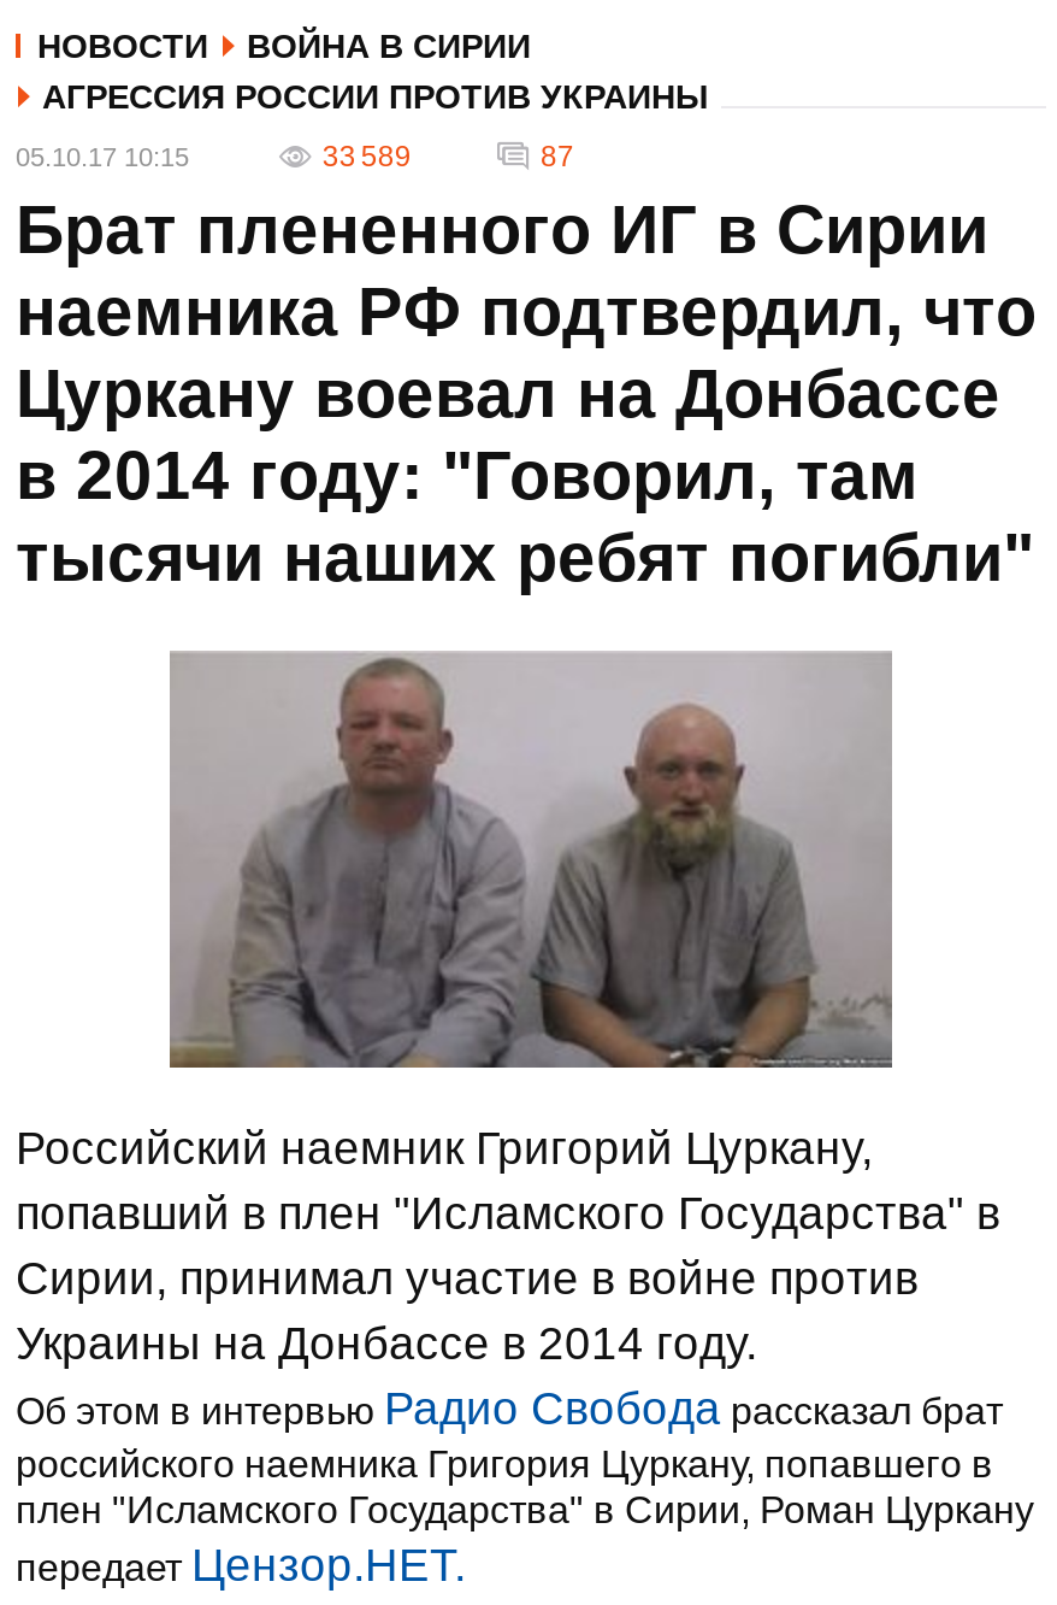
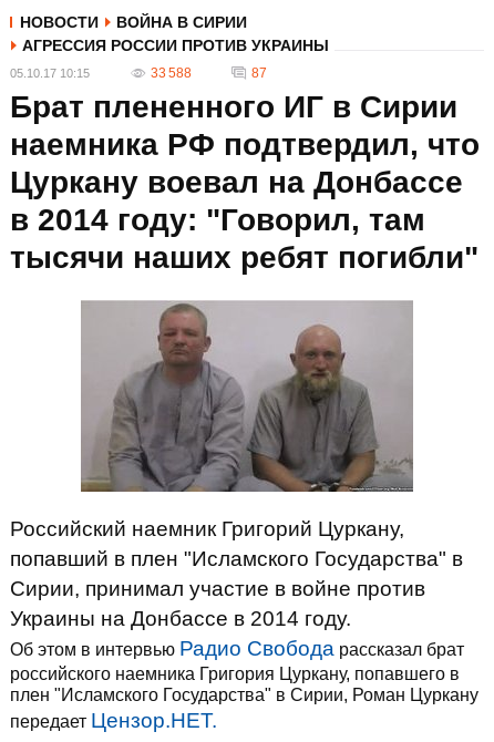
- 33 589
+ 33 588
